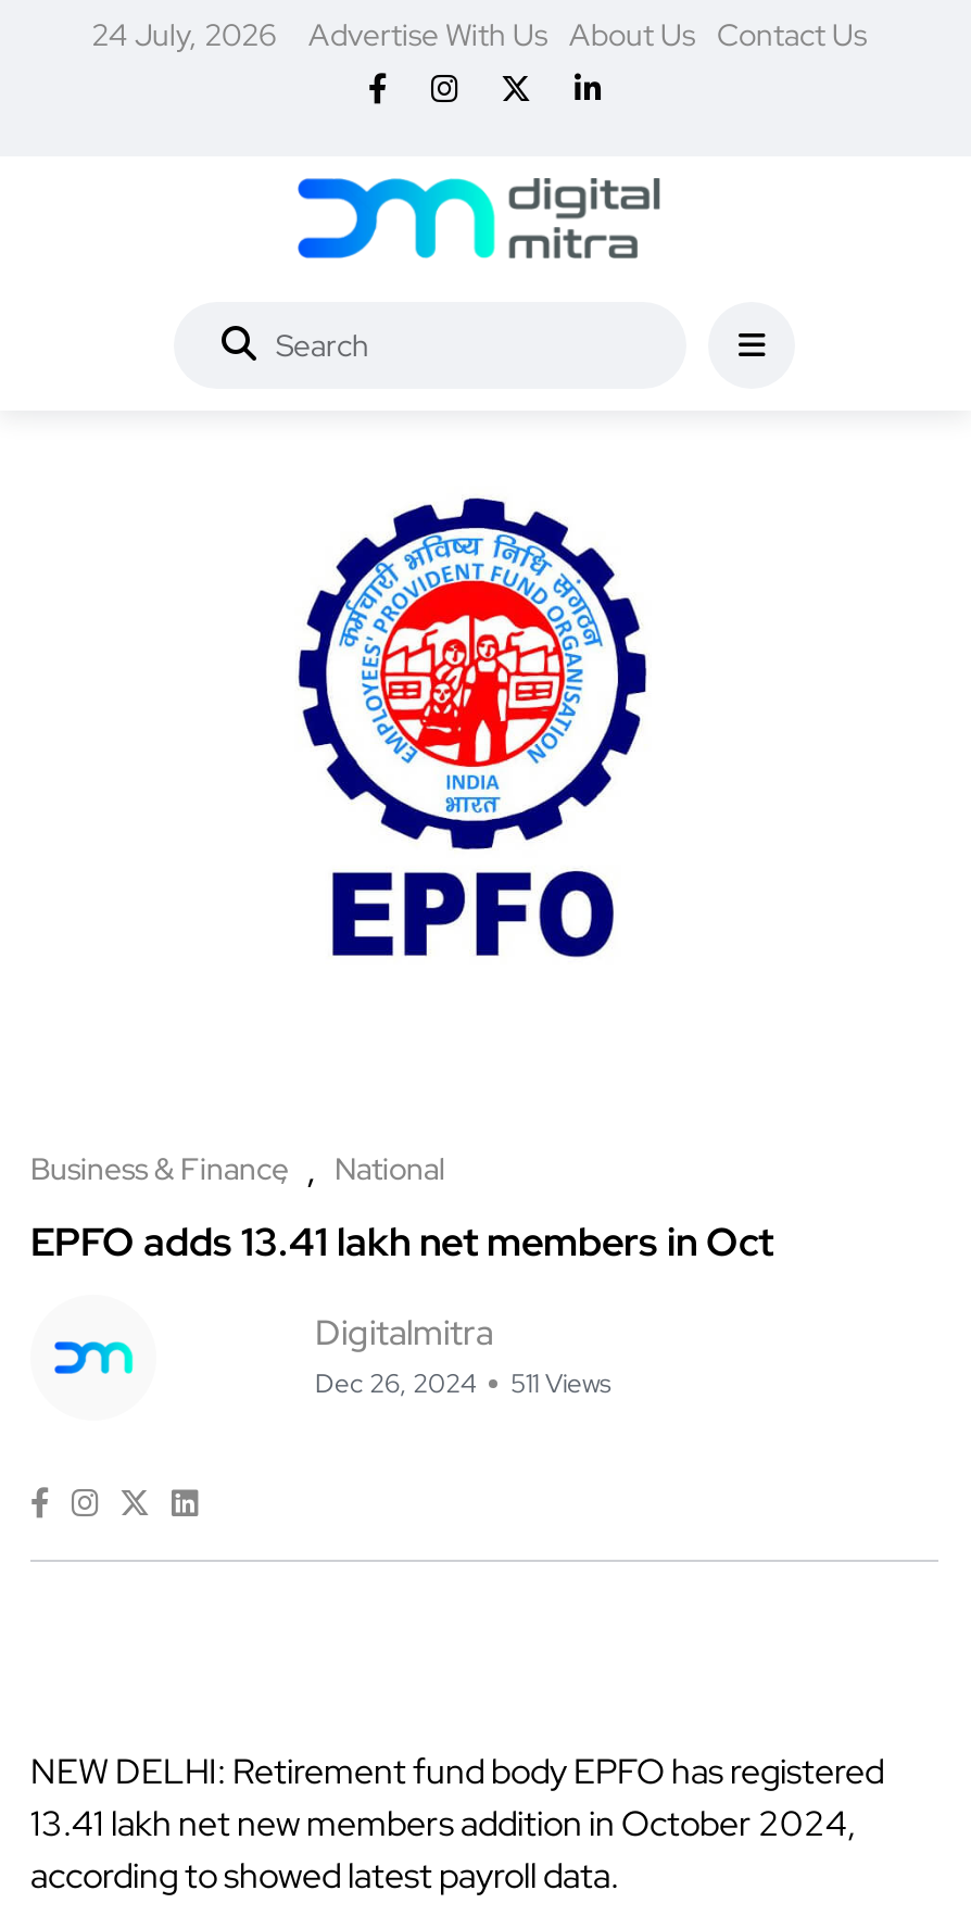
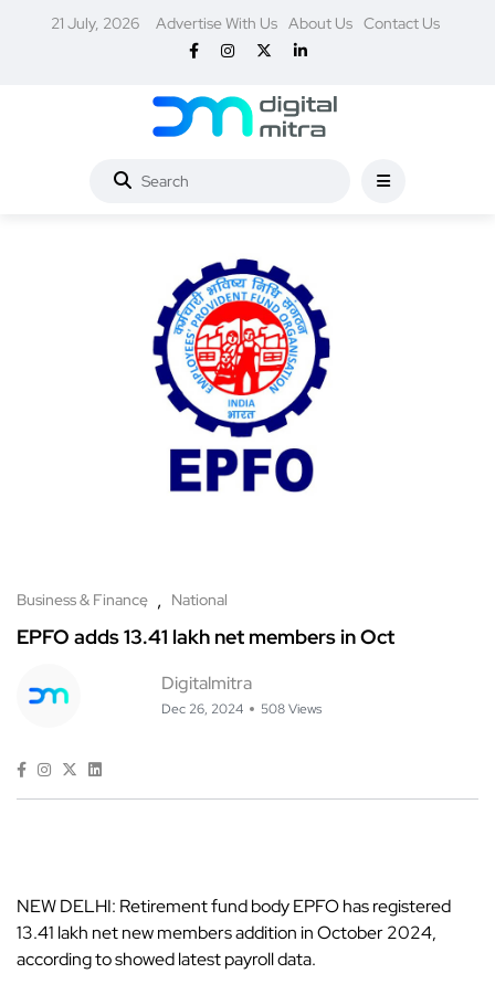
- 24 July, 2026 Advertise With Us About Us Contact Us
+ 21 July, 2026 Advertise With Us About Us Contact Us

- Dec 26, 2024 511 Views
+ Dec 26, 2024 508 Views
